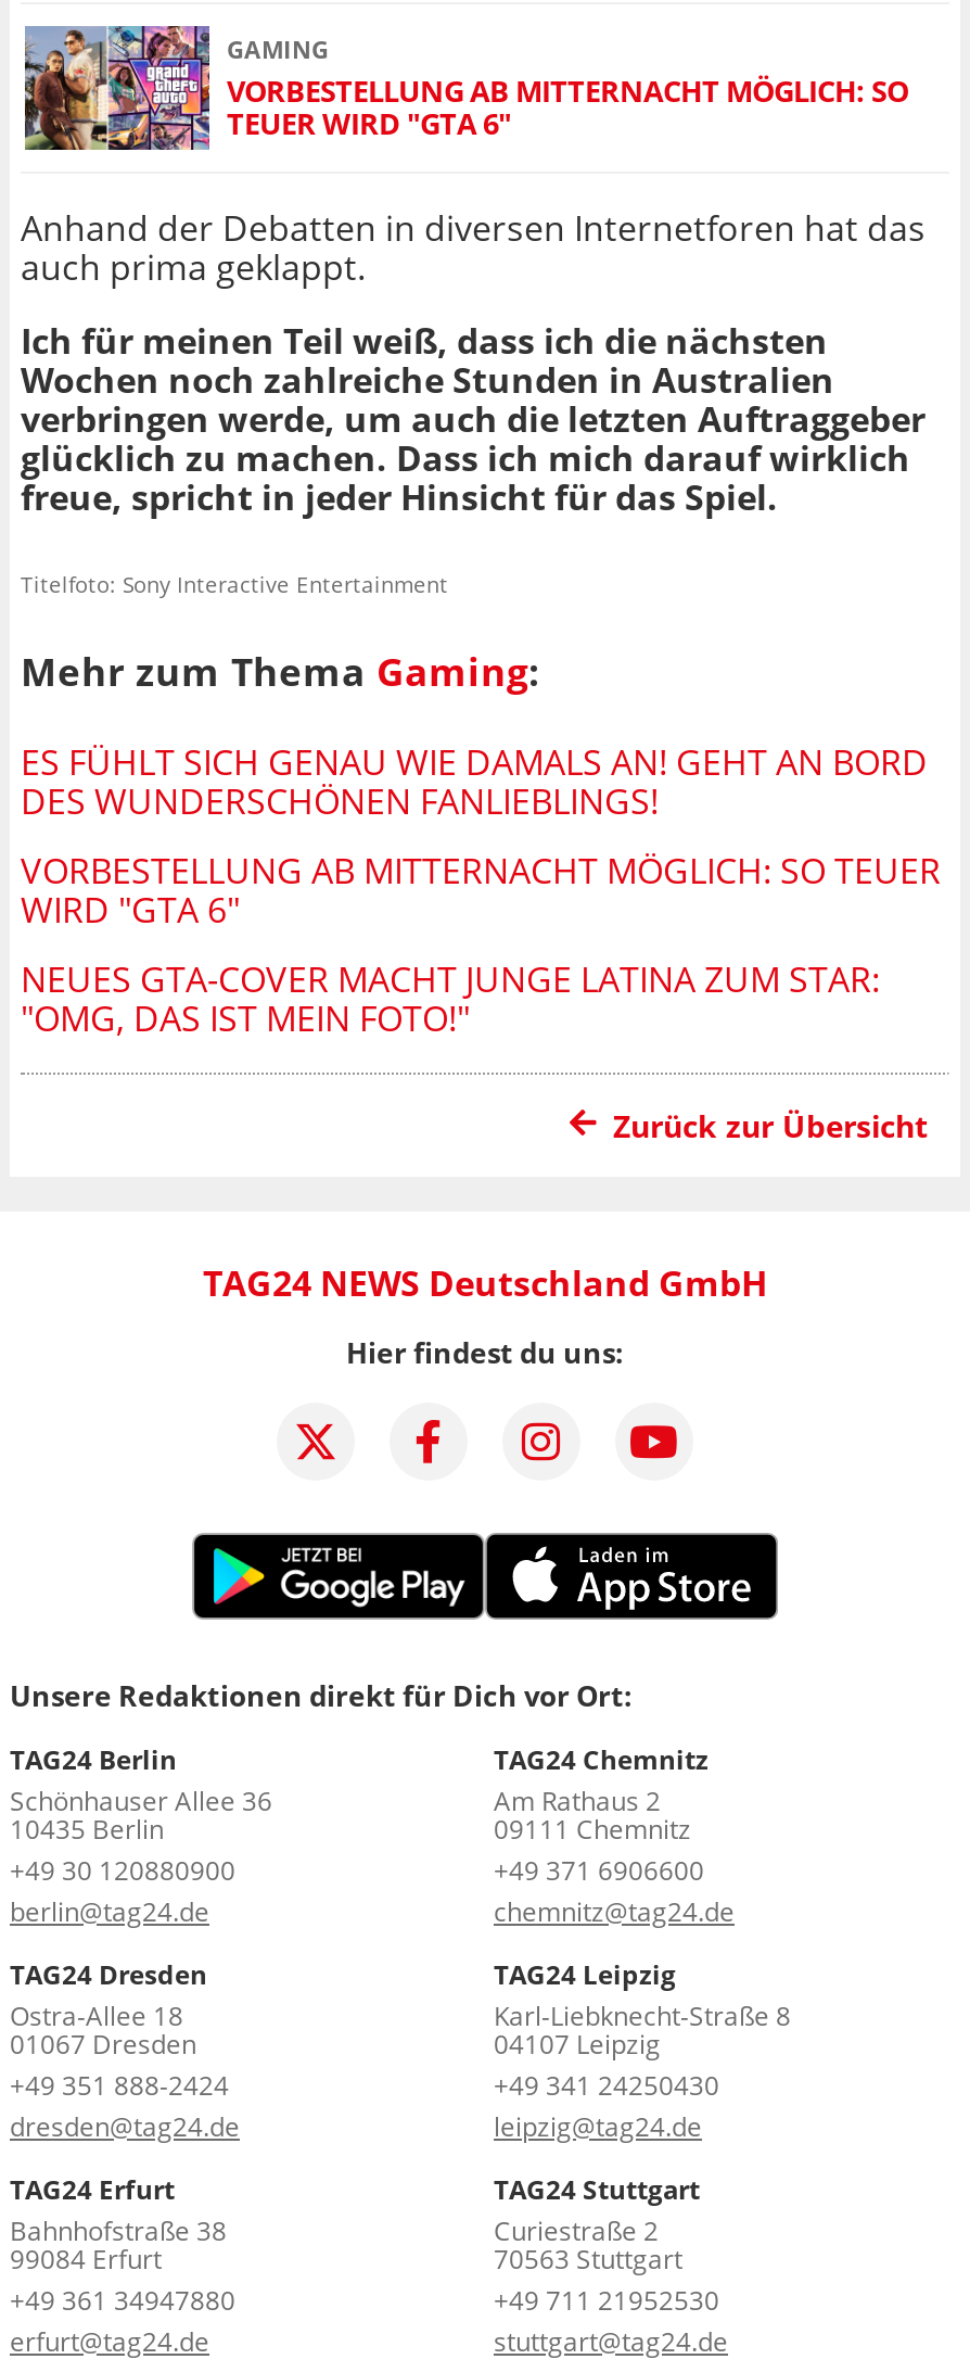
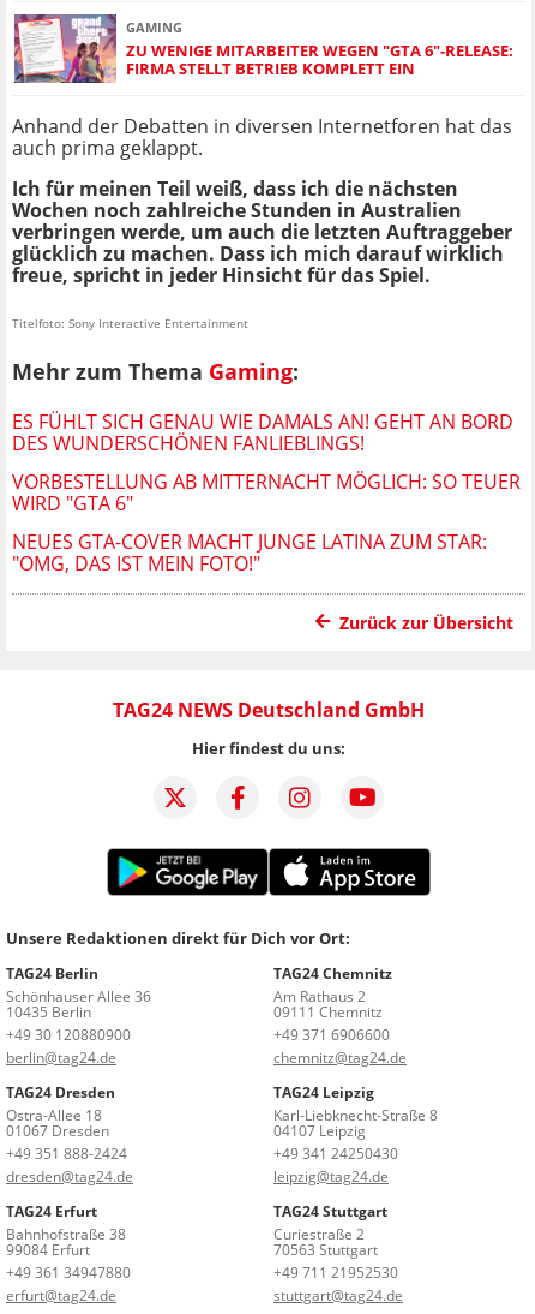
- [image]
- VORBESTELLUNG AB MITTERNACHT MÖGLICH: SO
- TEUER WIRD "GTA 6"
+ [image]
+ ZU WENIGE MITARBEITER WEGEN "GTA 6"-RELEASE:
+ FIRMA STELLT BETRIEB KOMPLETT EIN
